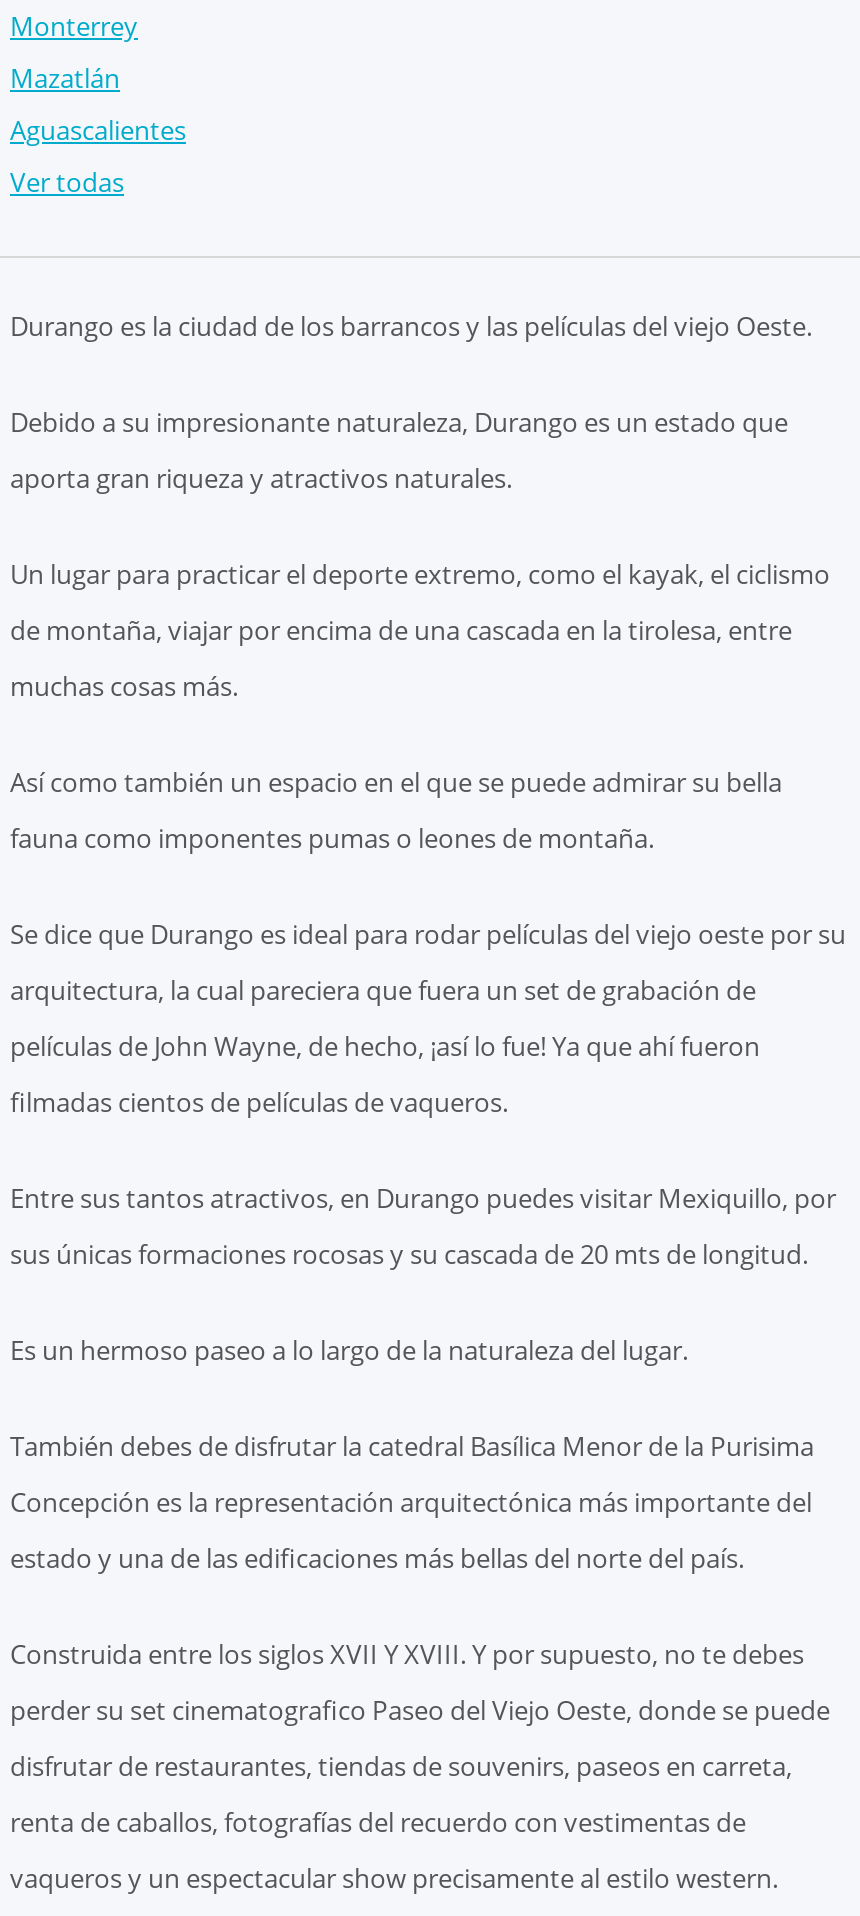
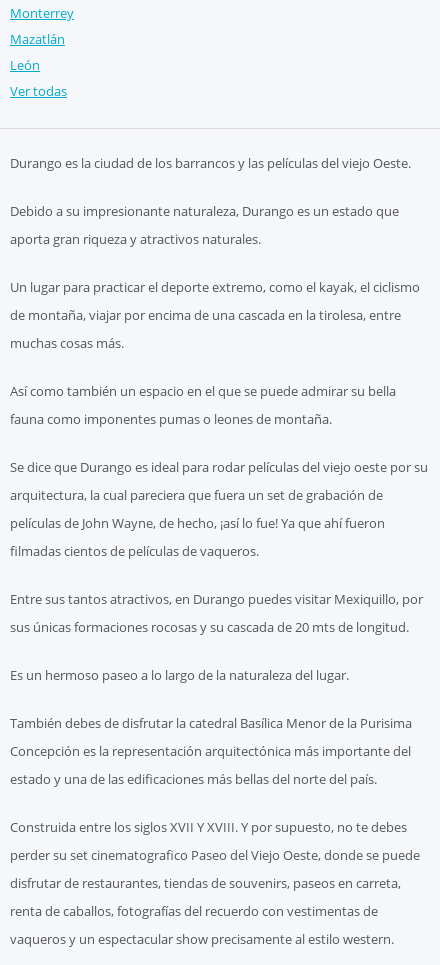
- Aguascalientes
+ León
